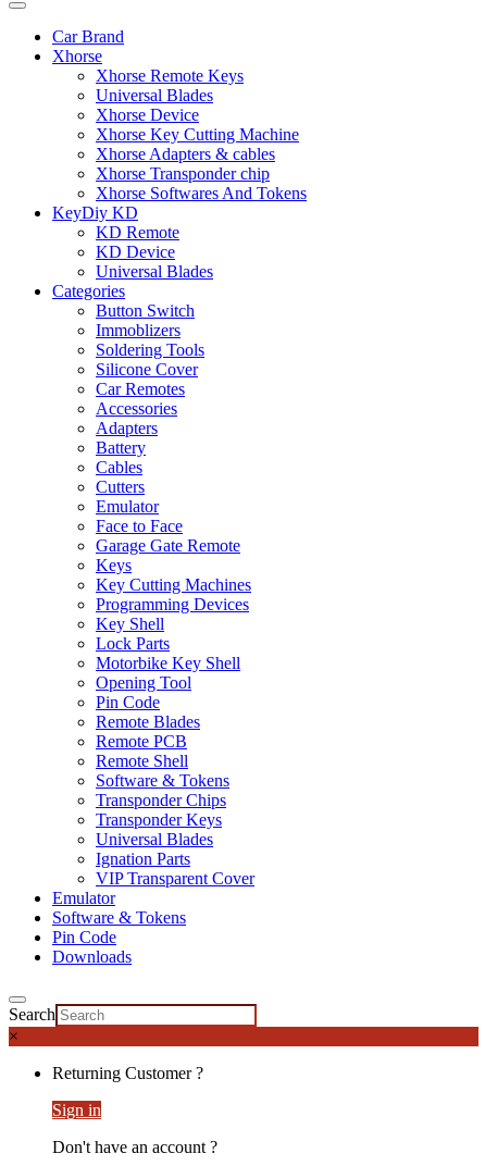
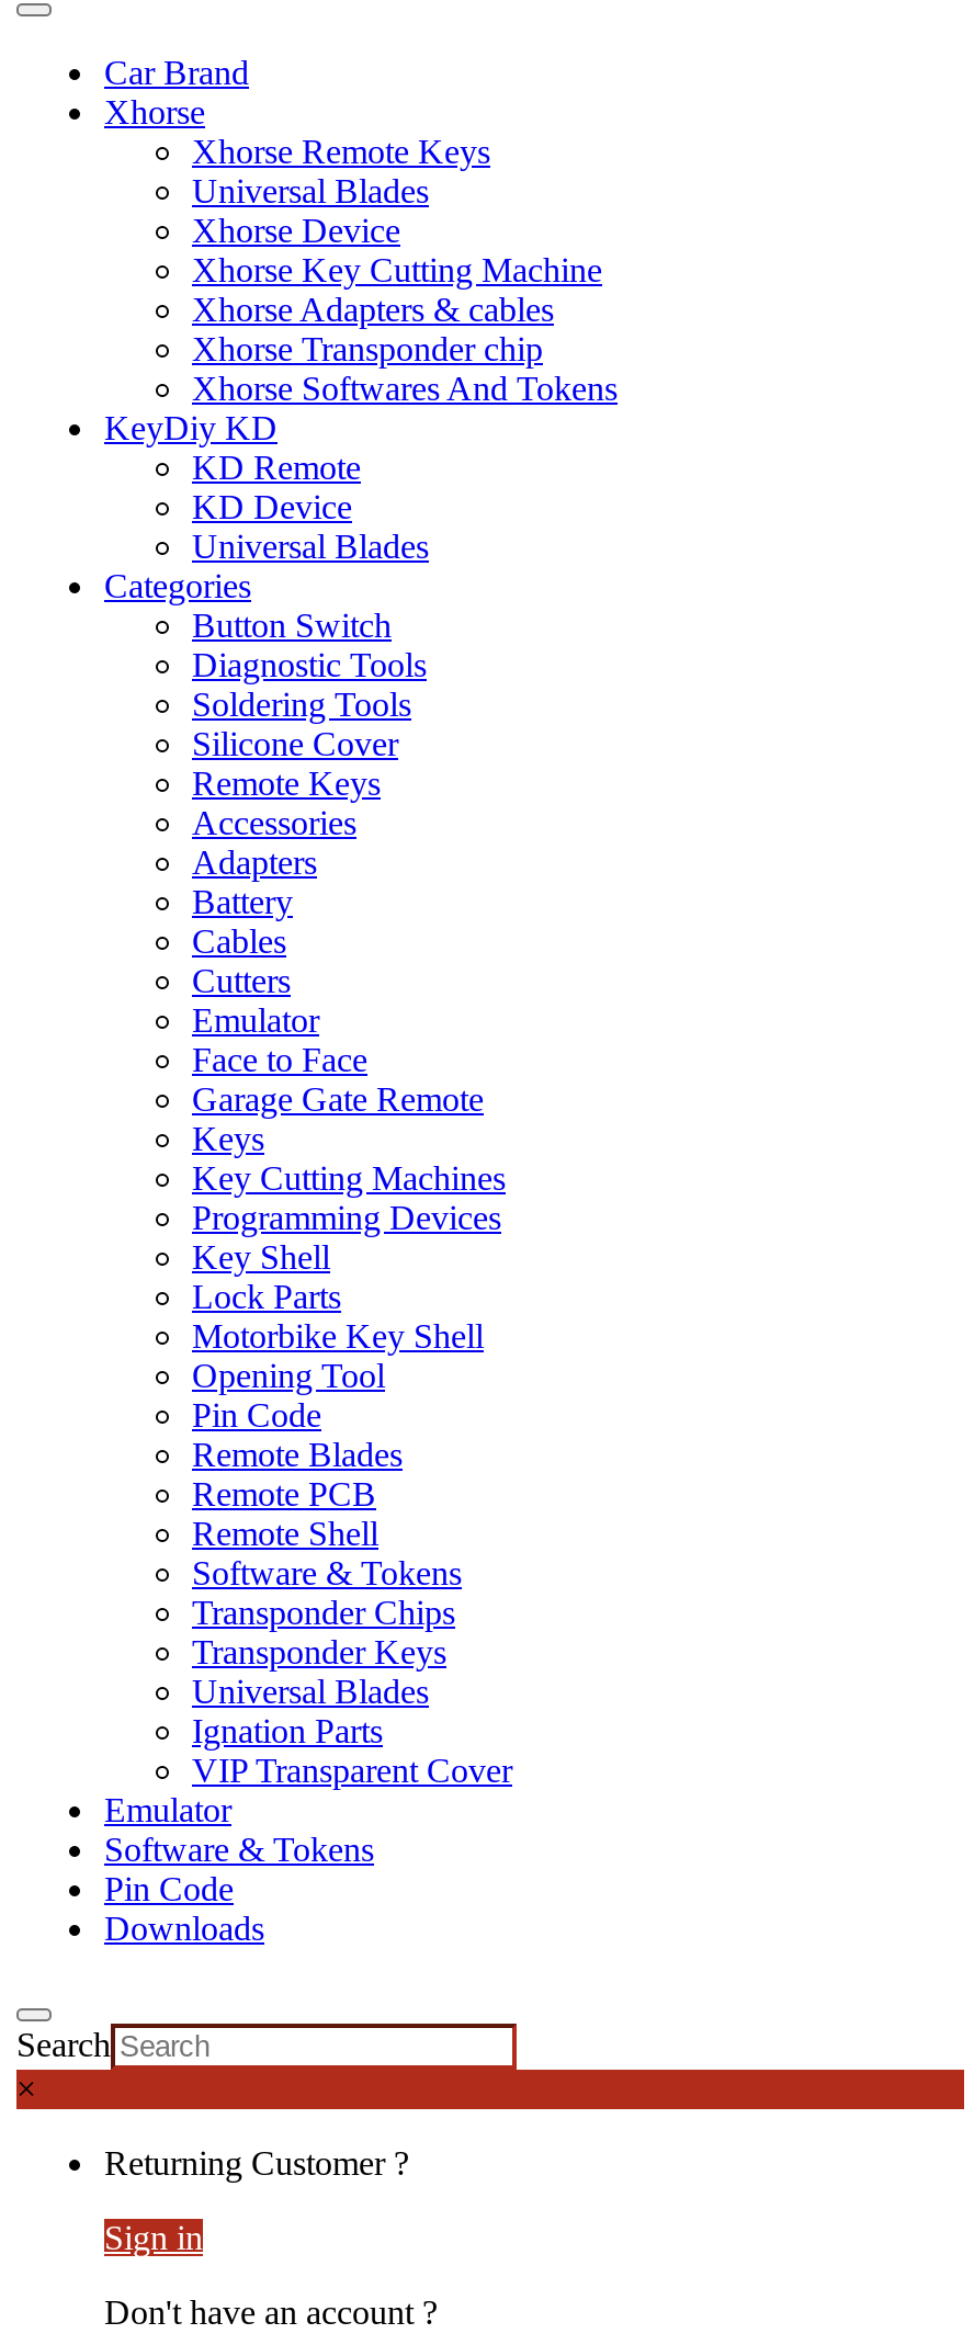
- Immoblizers
+ Diagnostic Tools

- Car Remotes
+ Remote Keys
